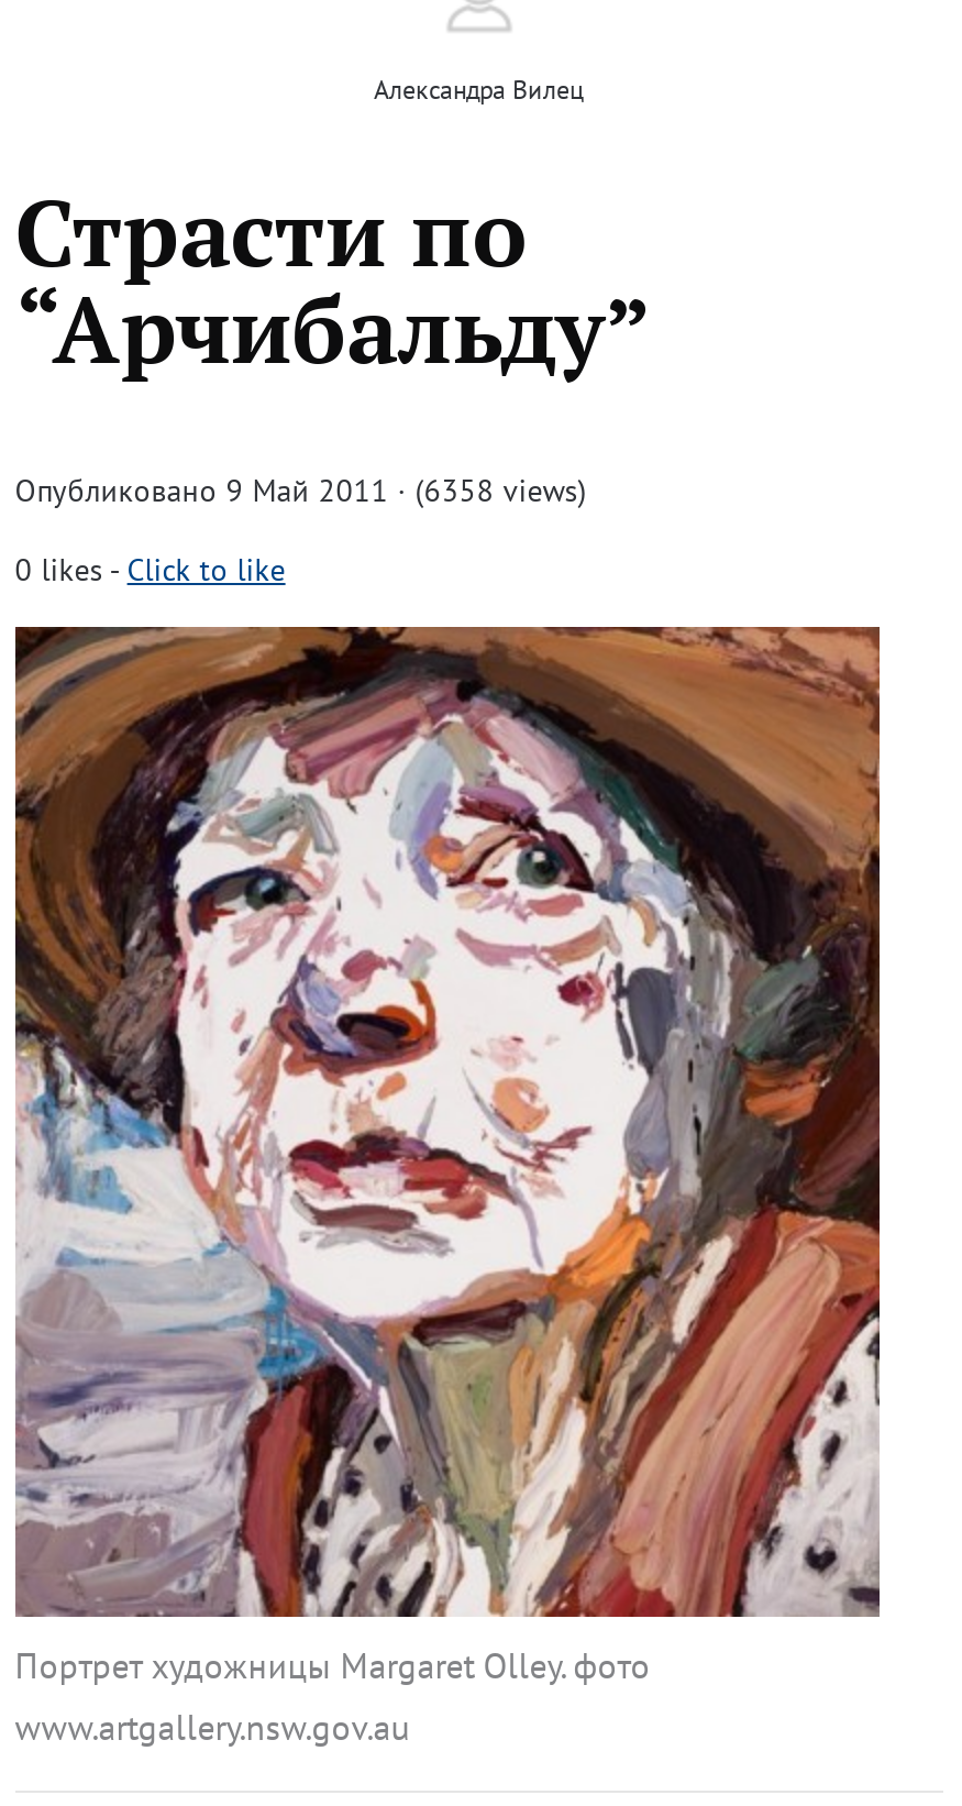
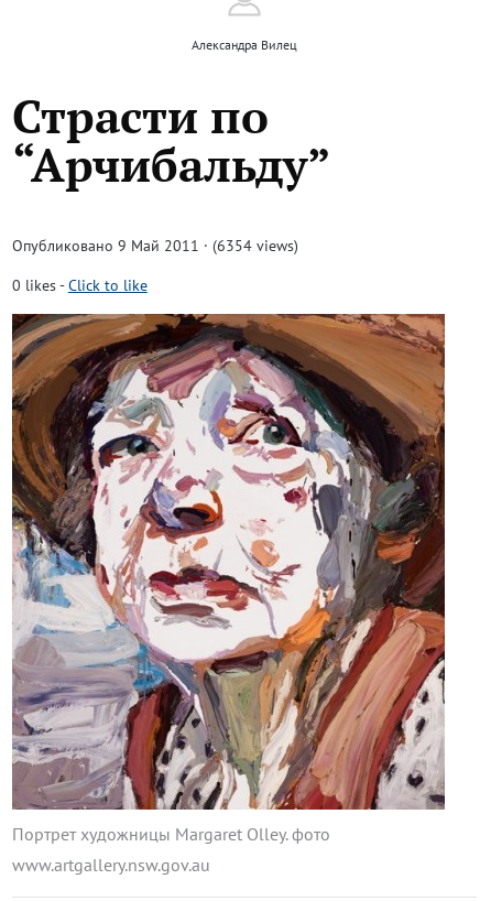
- Опубликовано 9 Май 2011 · (6358 views)
+ Опубликовано 9 Май 2011 · (6354 views)
